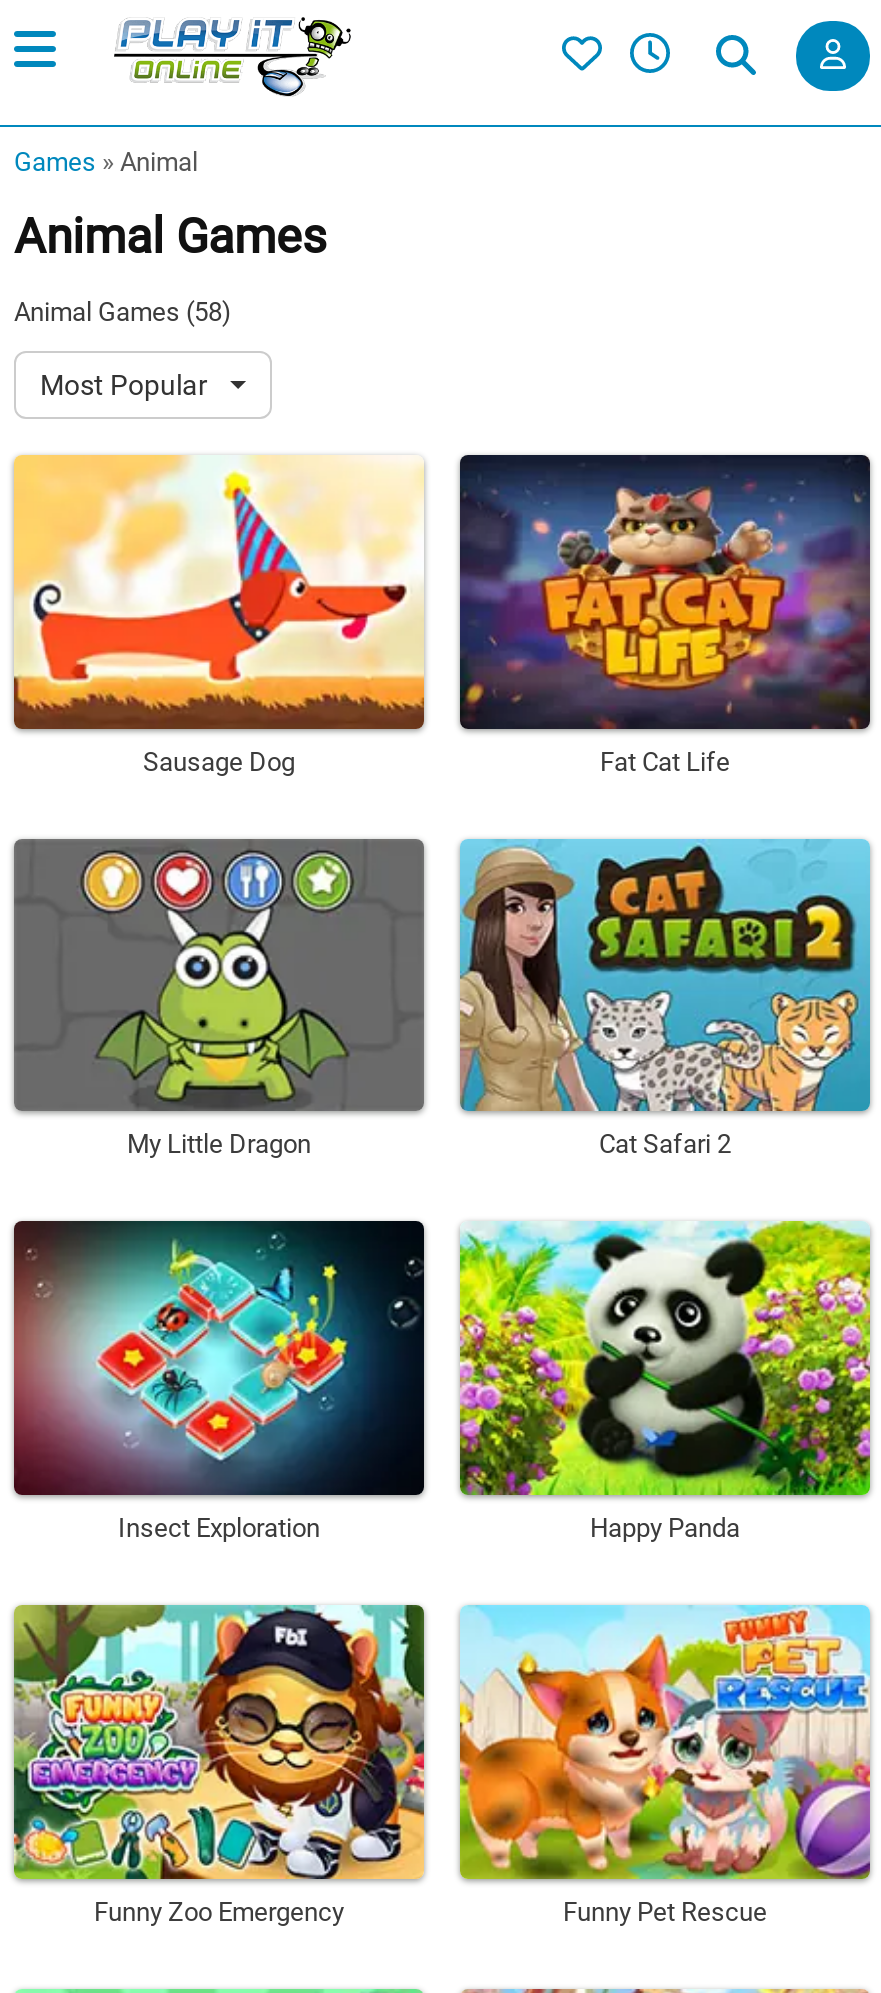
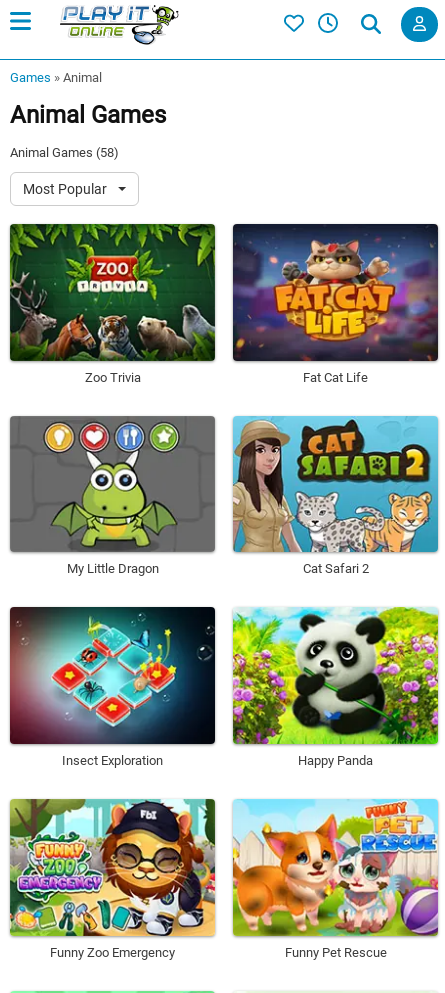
- [image]
- Sausage Dog
+ [image]
+ Zoo Trivia
